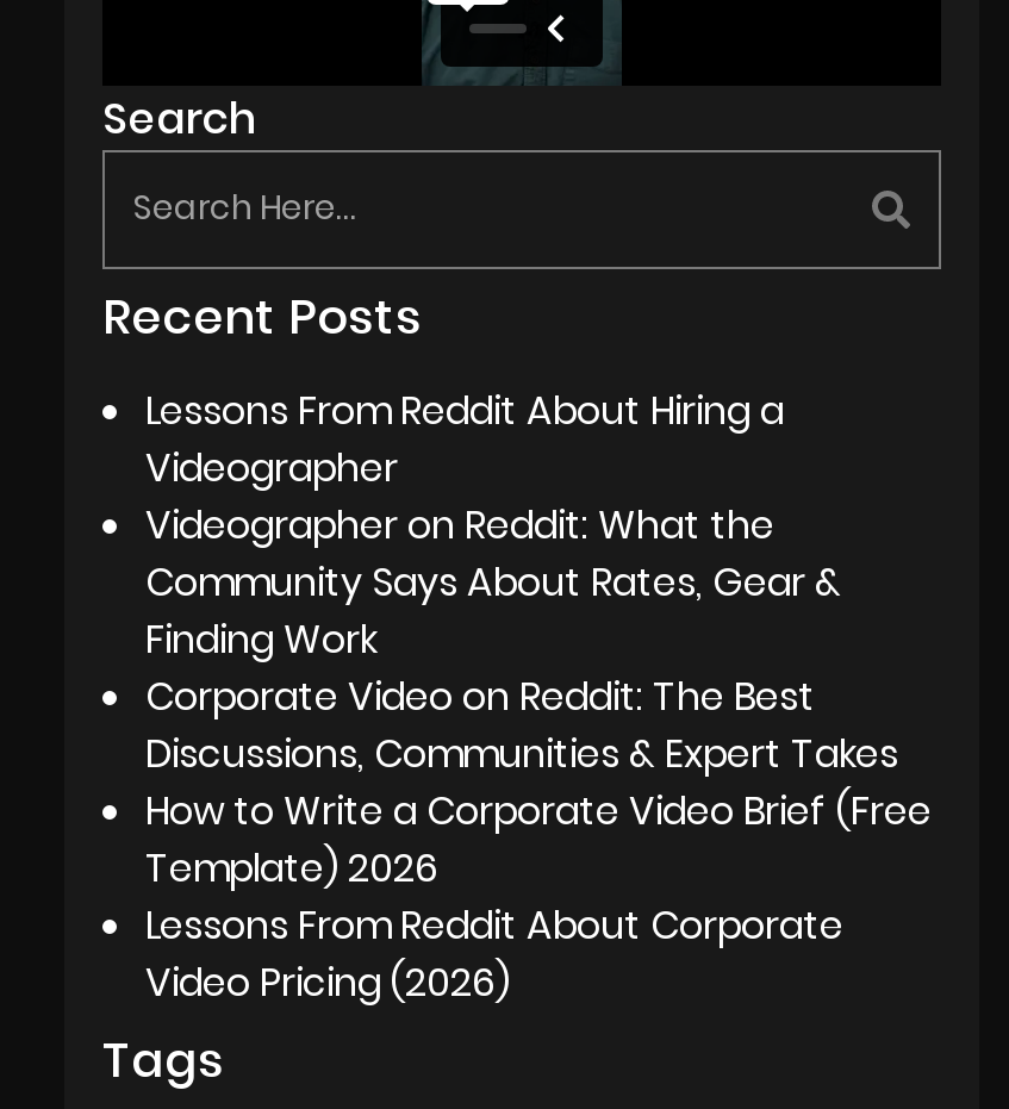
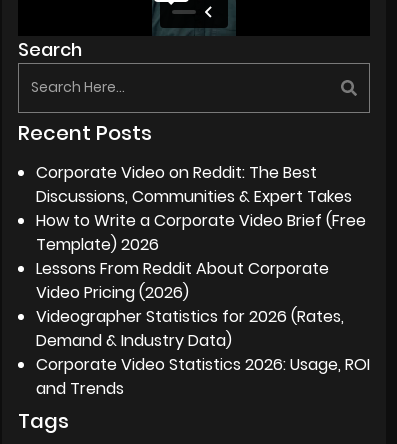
- Lessons From Reddit About Hiring a
- Videographer
- Videographer on Reddit: What the
- Community Says About Rates, Gear &
- Finding Work

moved up: Corporate Video on Reddit: The Best | Discussions, Communities & Expert Takes | How to Write a Corporate Video Brief (Free | Template) 2026 | Lessons From Reddit About Corporate | Video Pricing (2026)

+ Videographer Statistics for 2026 (Rates,
+ Demand & Industry Data)
+ Corporate Video Statistics 2026: Usage, ROI
+ and Trends
